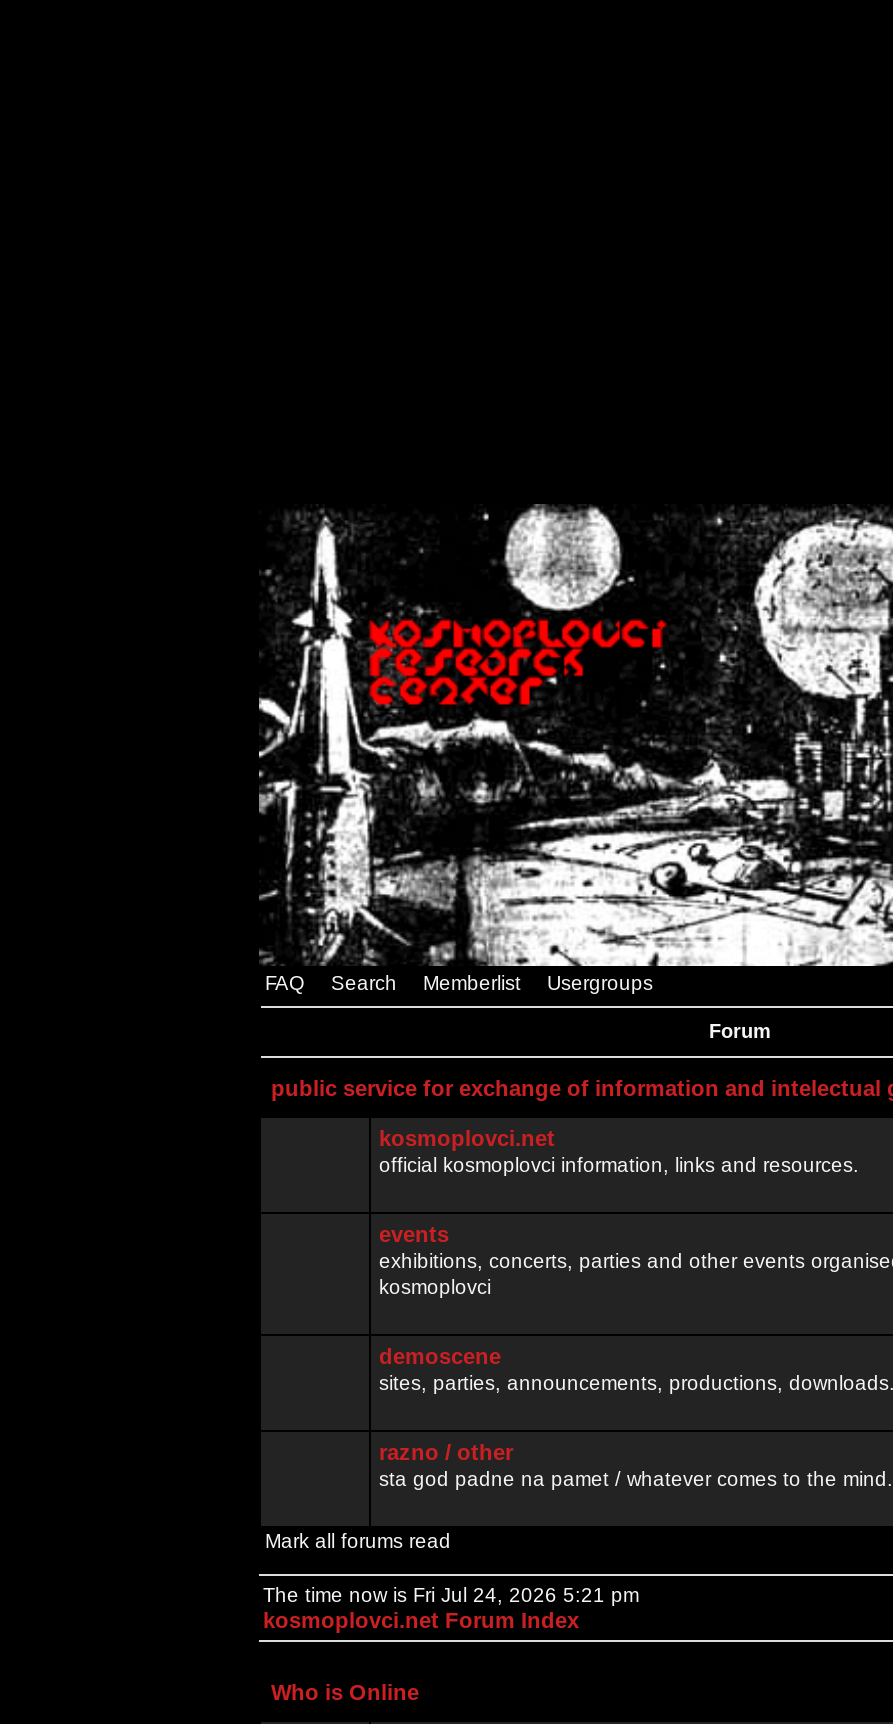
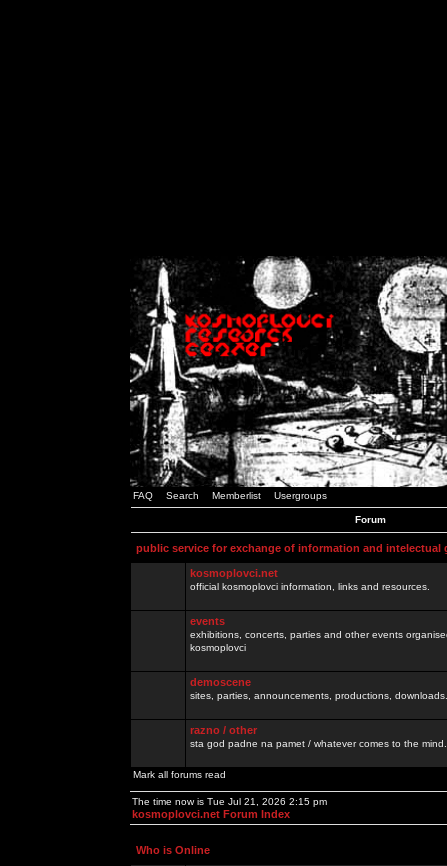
- The time now is Fri Jul 24, 2026 5:21 pm
+ The time now is Tue Jul 21, 2026 2:15 pm
